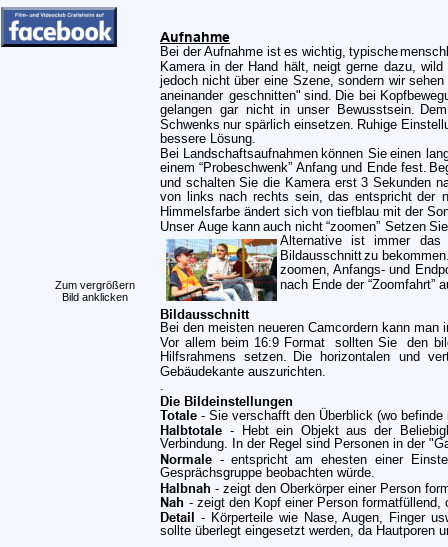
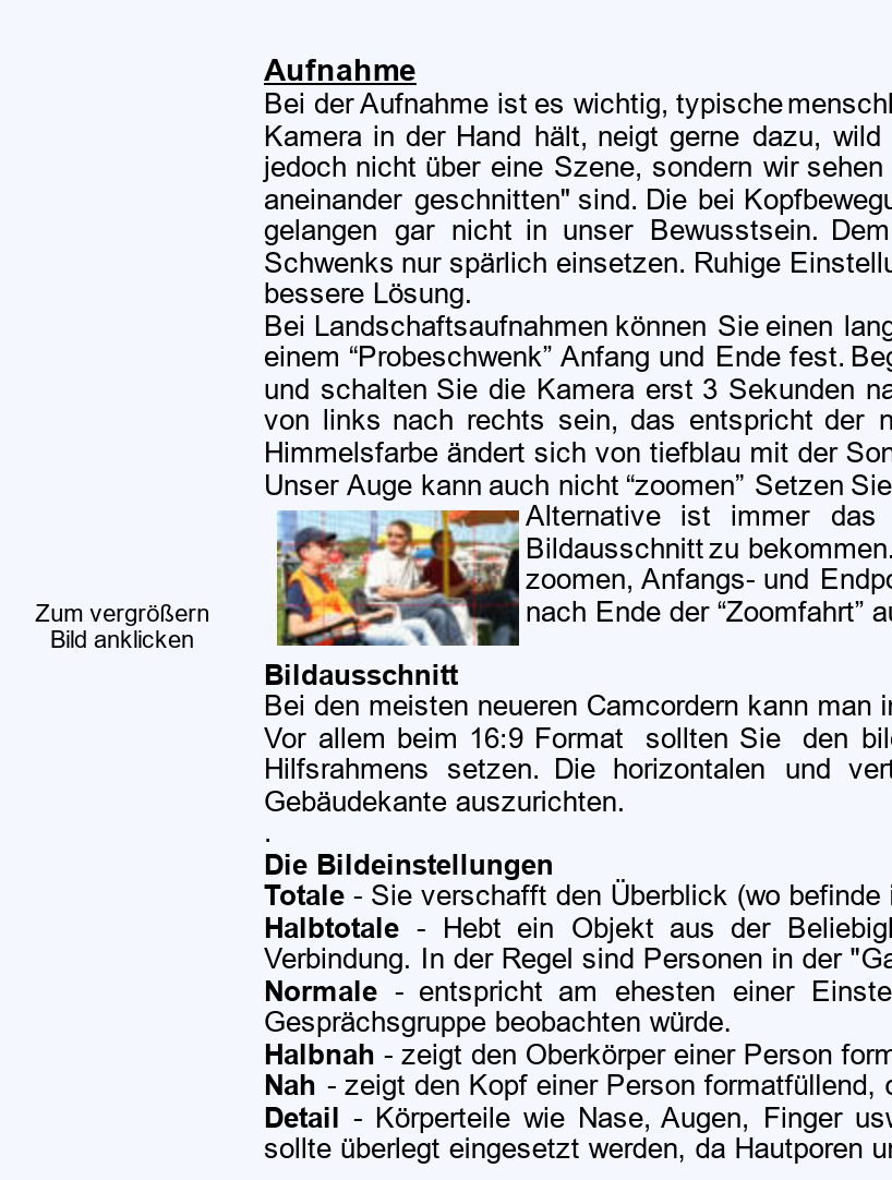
- [image]
